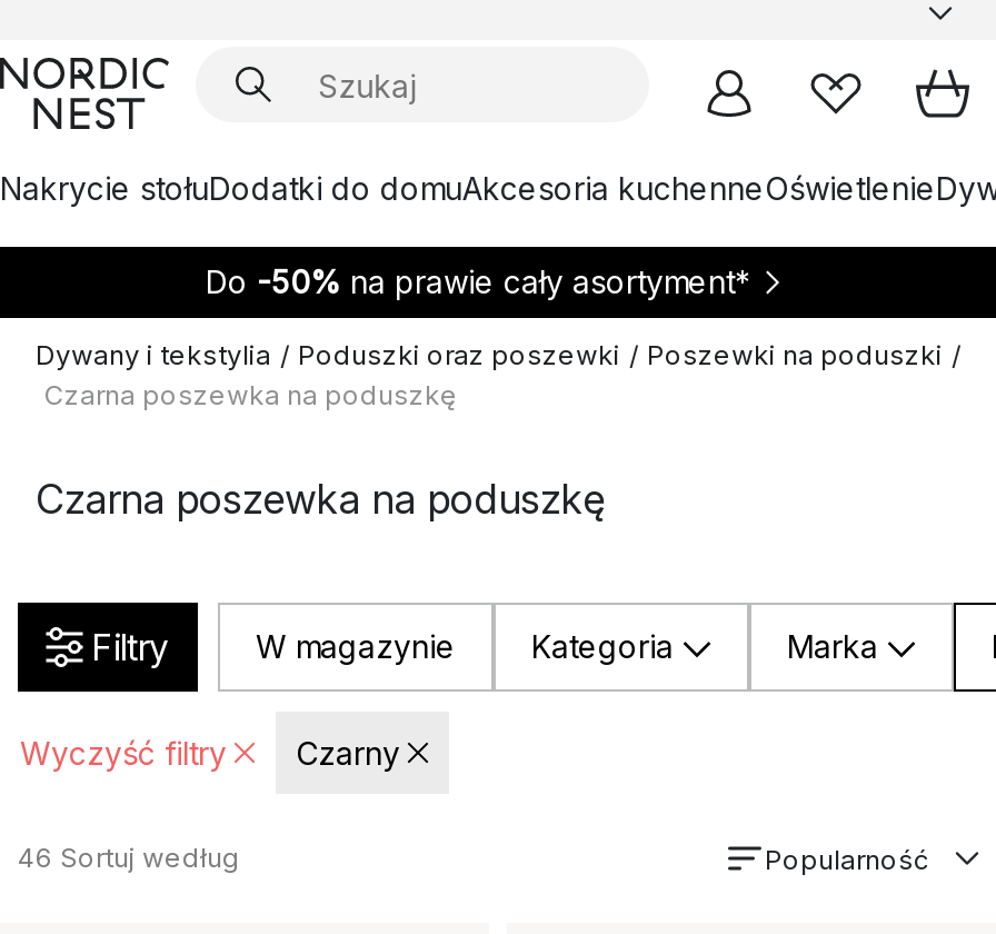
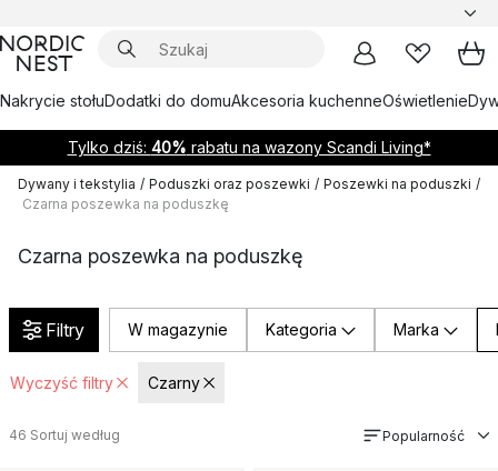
- Do -50% na prawie cały asortyment*
+ Tylko dziś: 40% rabatu na wazony Scandi Living*
